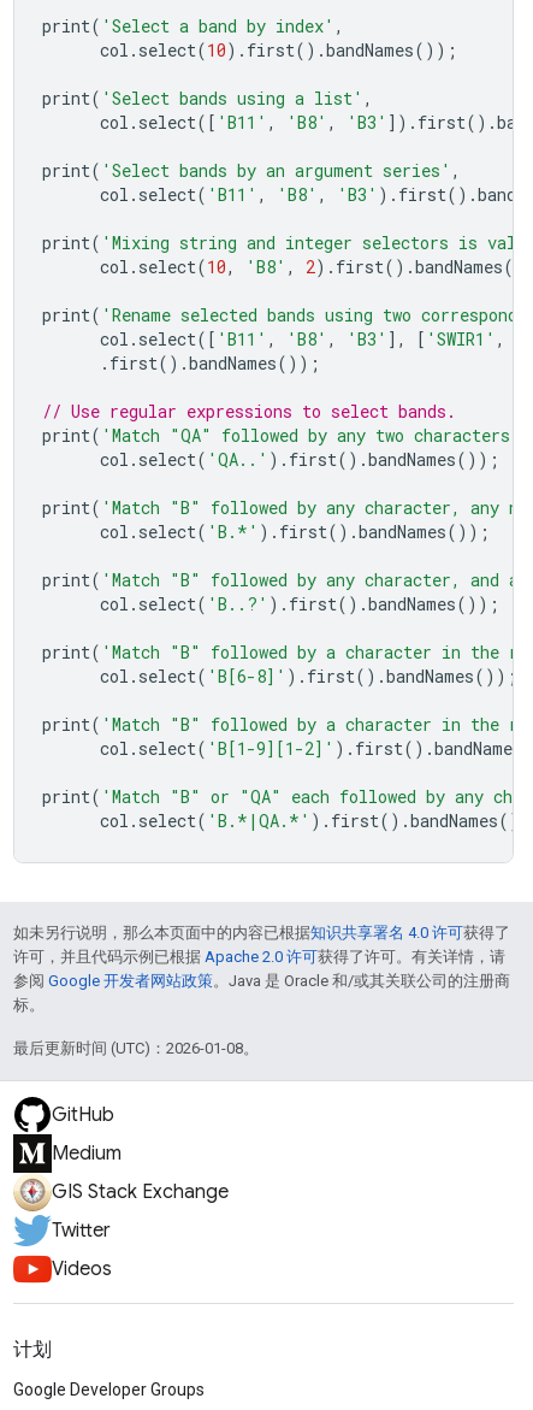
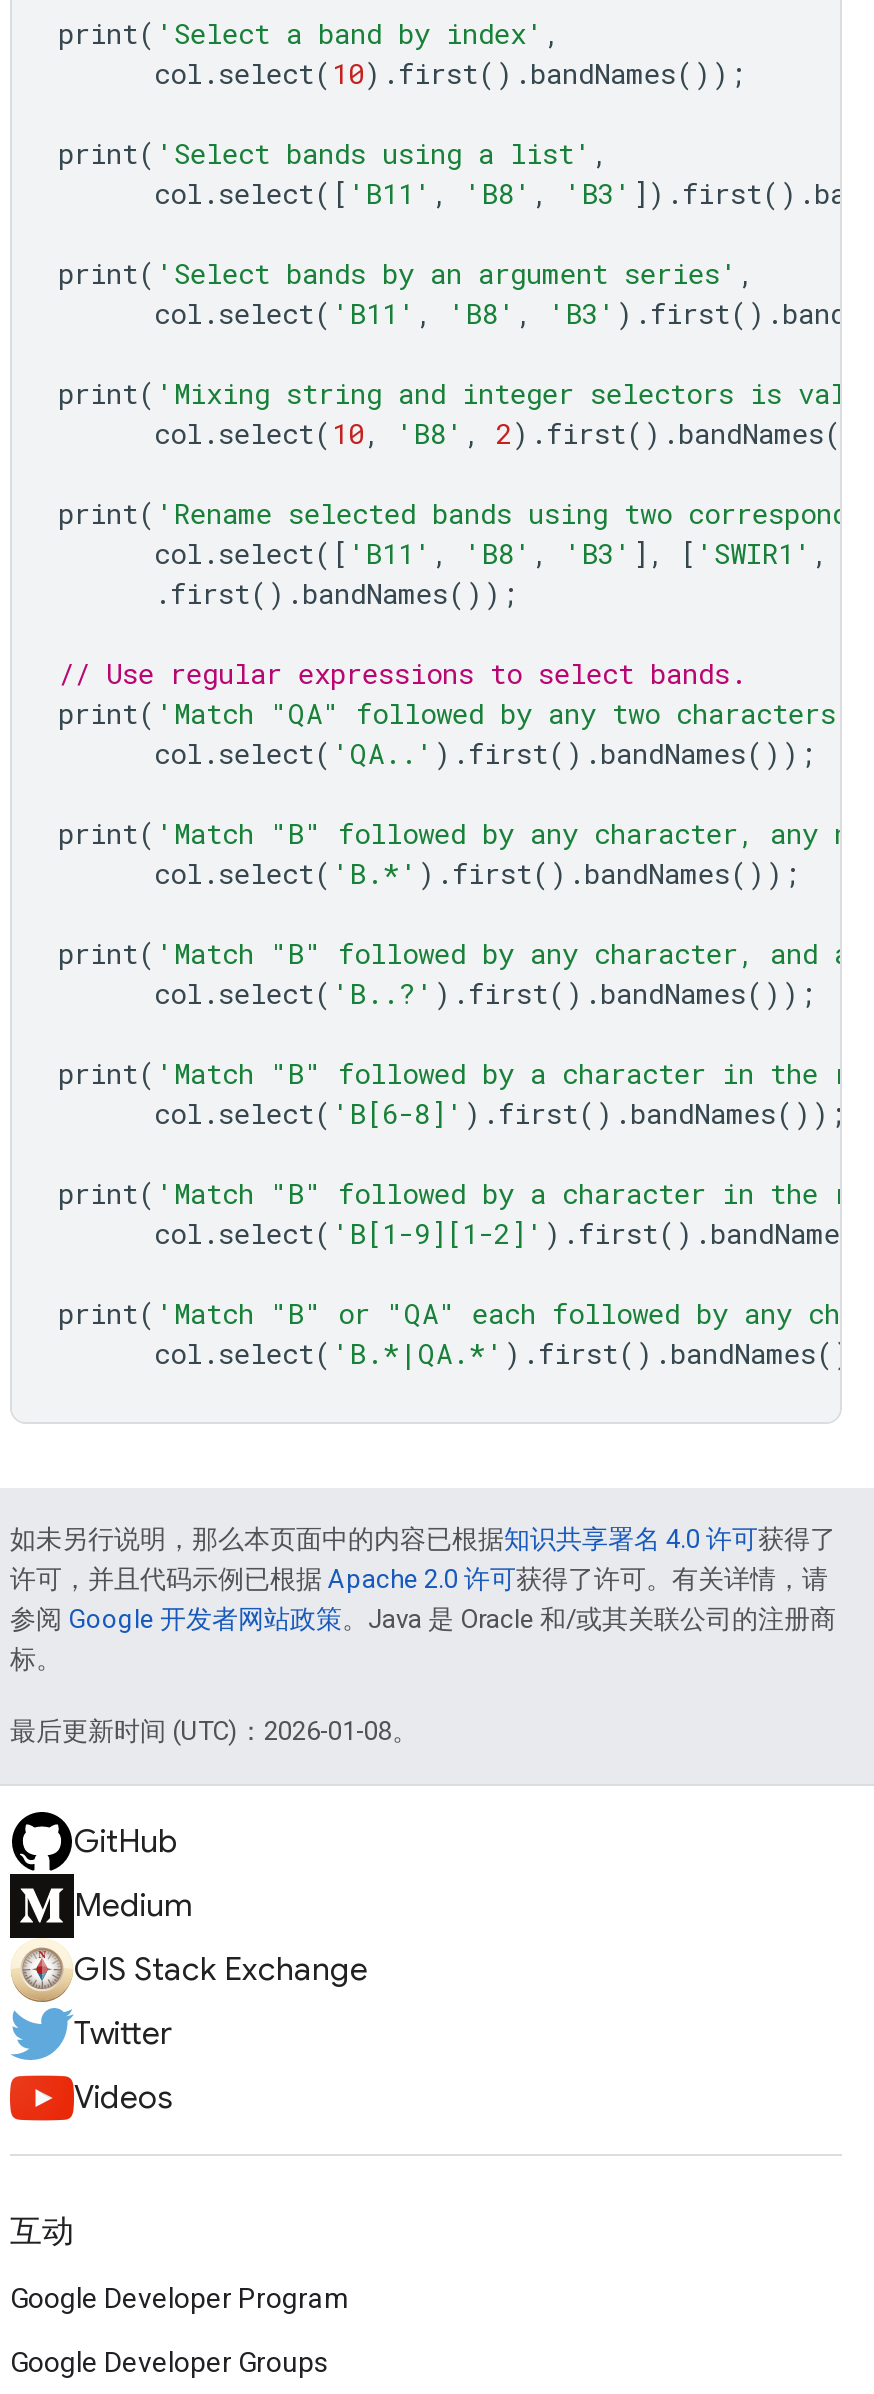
- 计划
+ 互动
+ Google Developer Program
